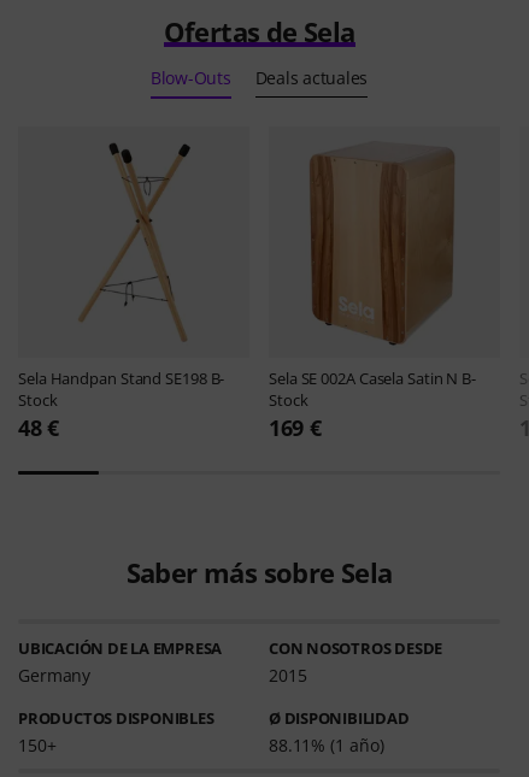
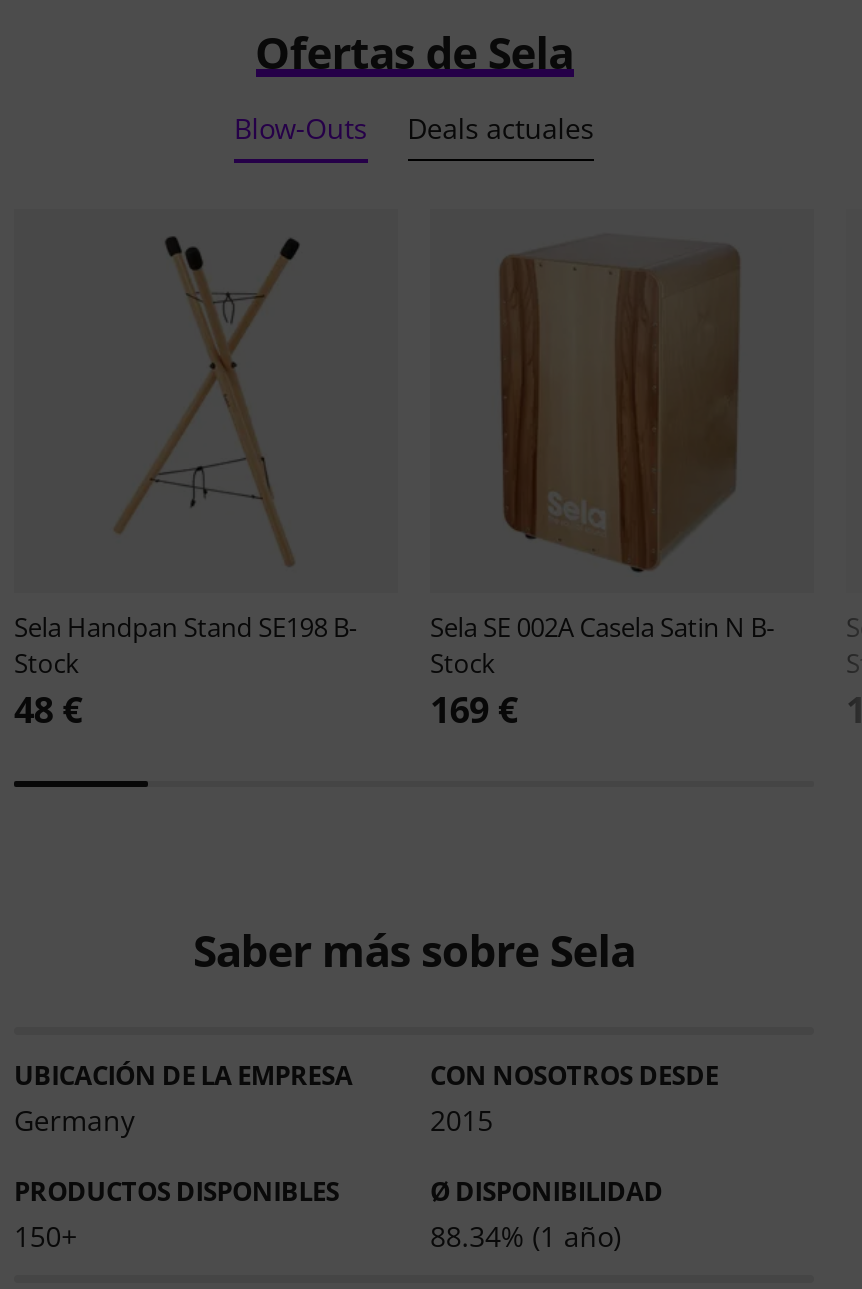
- 88.11% (1 año)
+ 88.34% (1 año)
